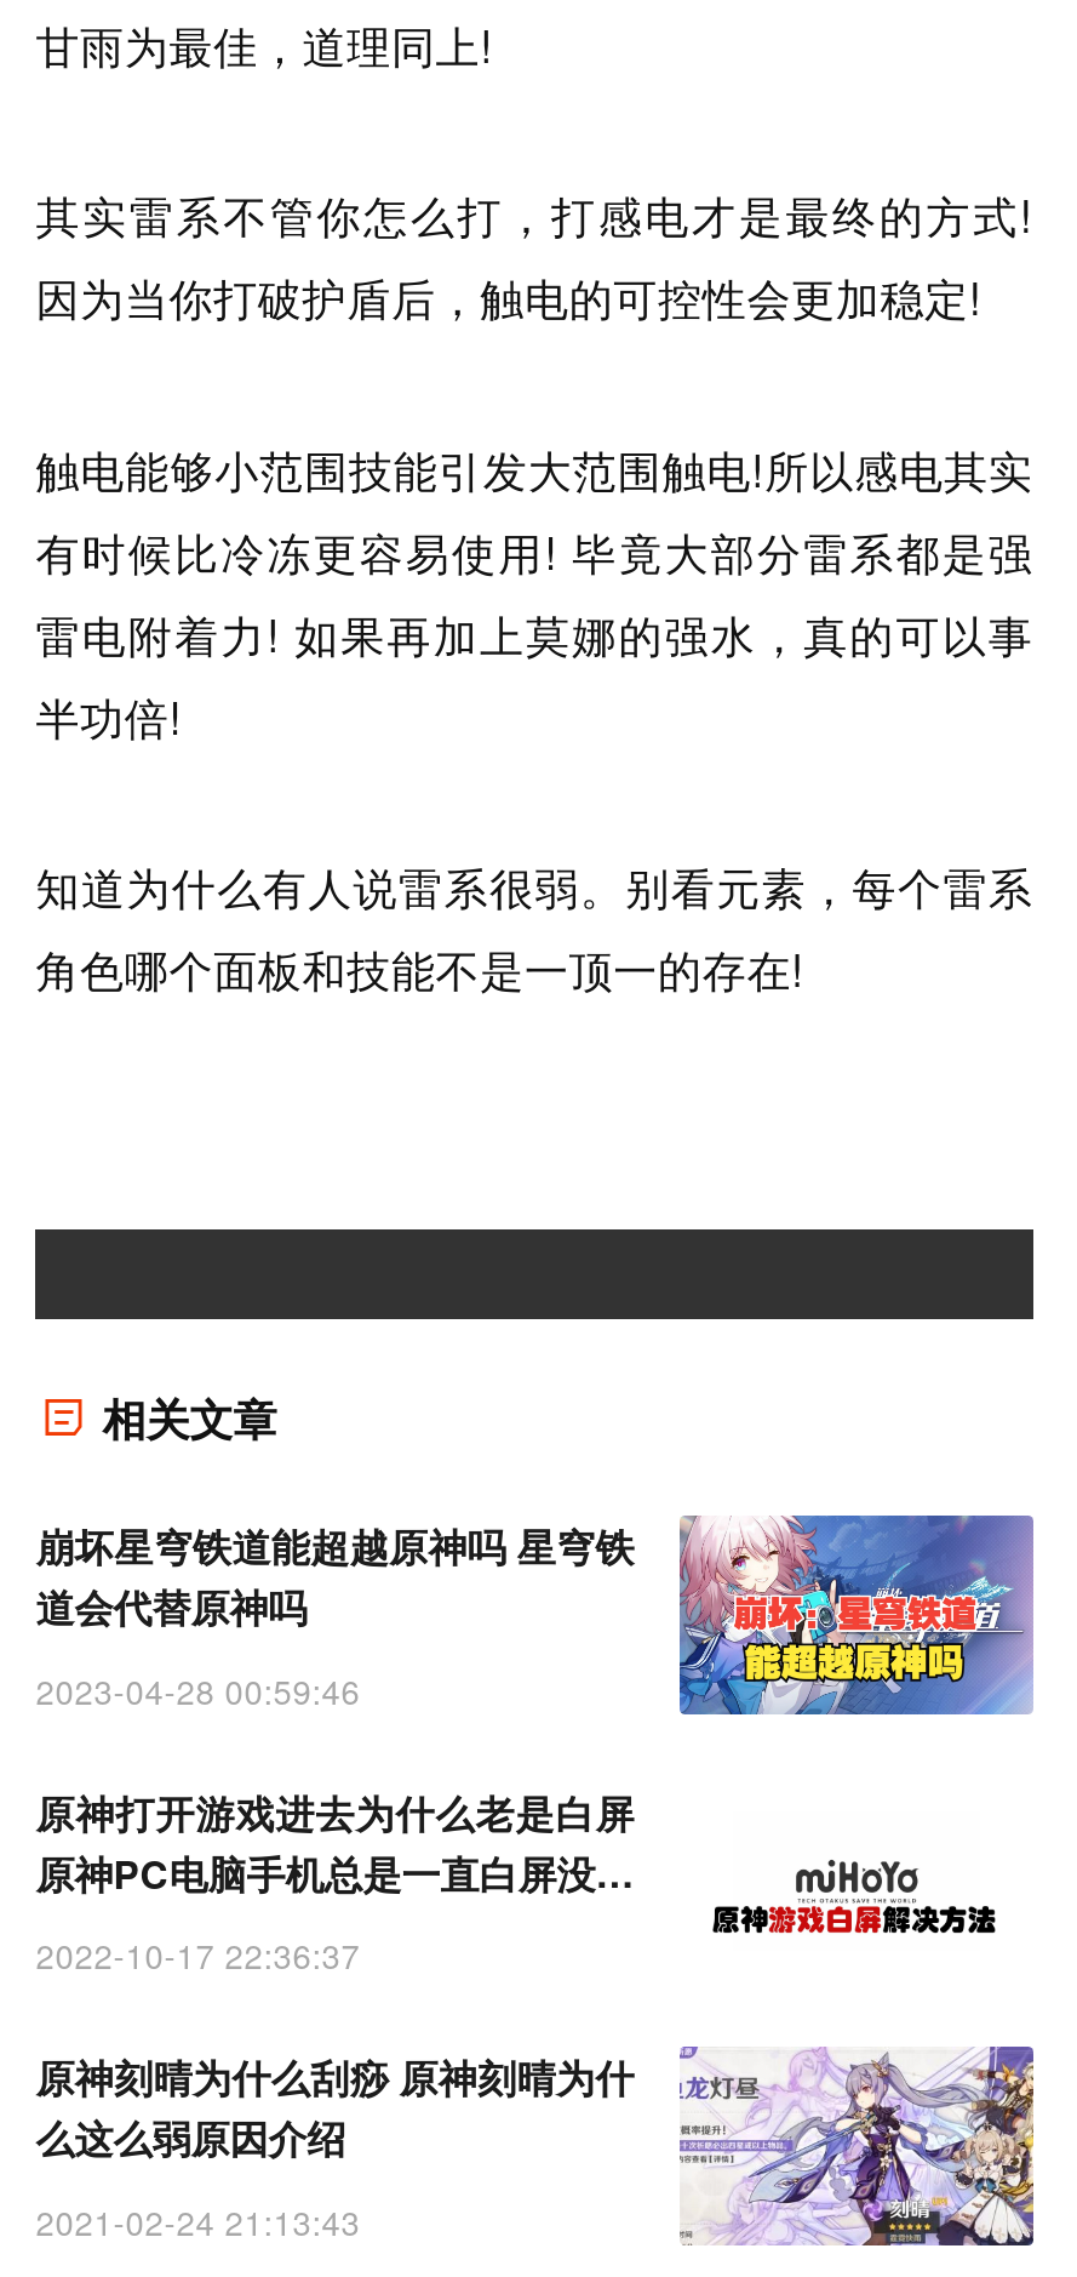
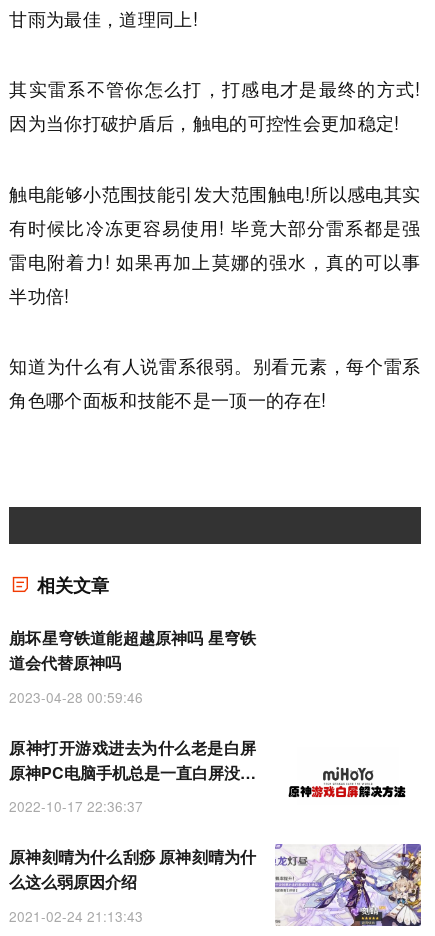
- [image]
